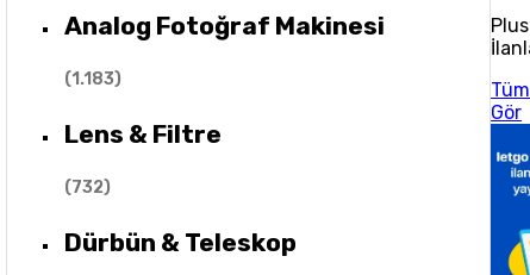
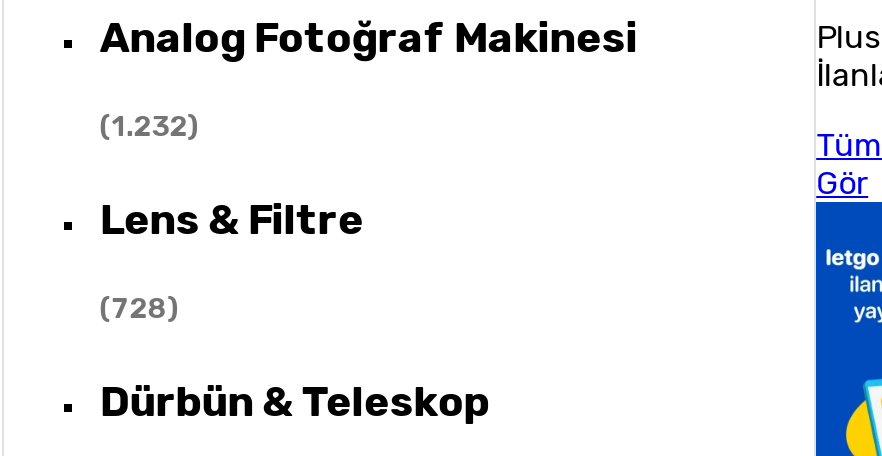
- (1.183)
+ (1.232)

- (732)
+ (728)
